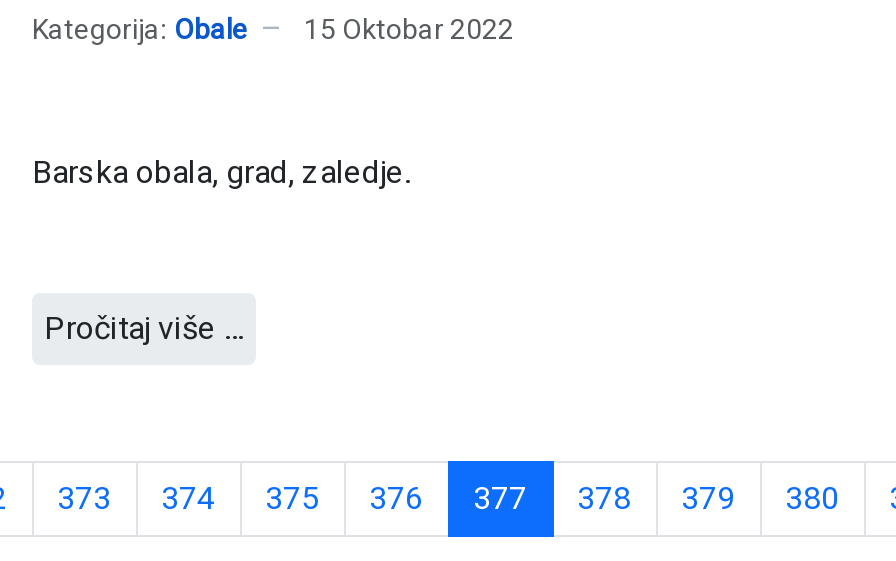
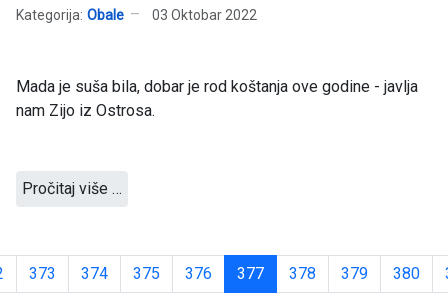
- Kategorija: Obale 15 Oktobar 2022
+ Kategorija: Obale 03 Oktobar 2022

- Barska obala, grad, zaledje.
+ Mada je suša bila, dobar je rod koštanja ove godine - javlja
+ nam Zijo iz Ostrosa.
